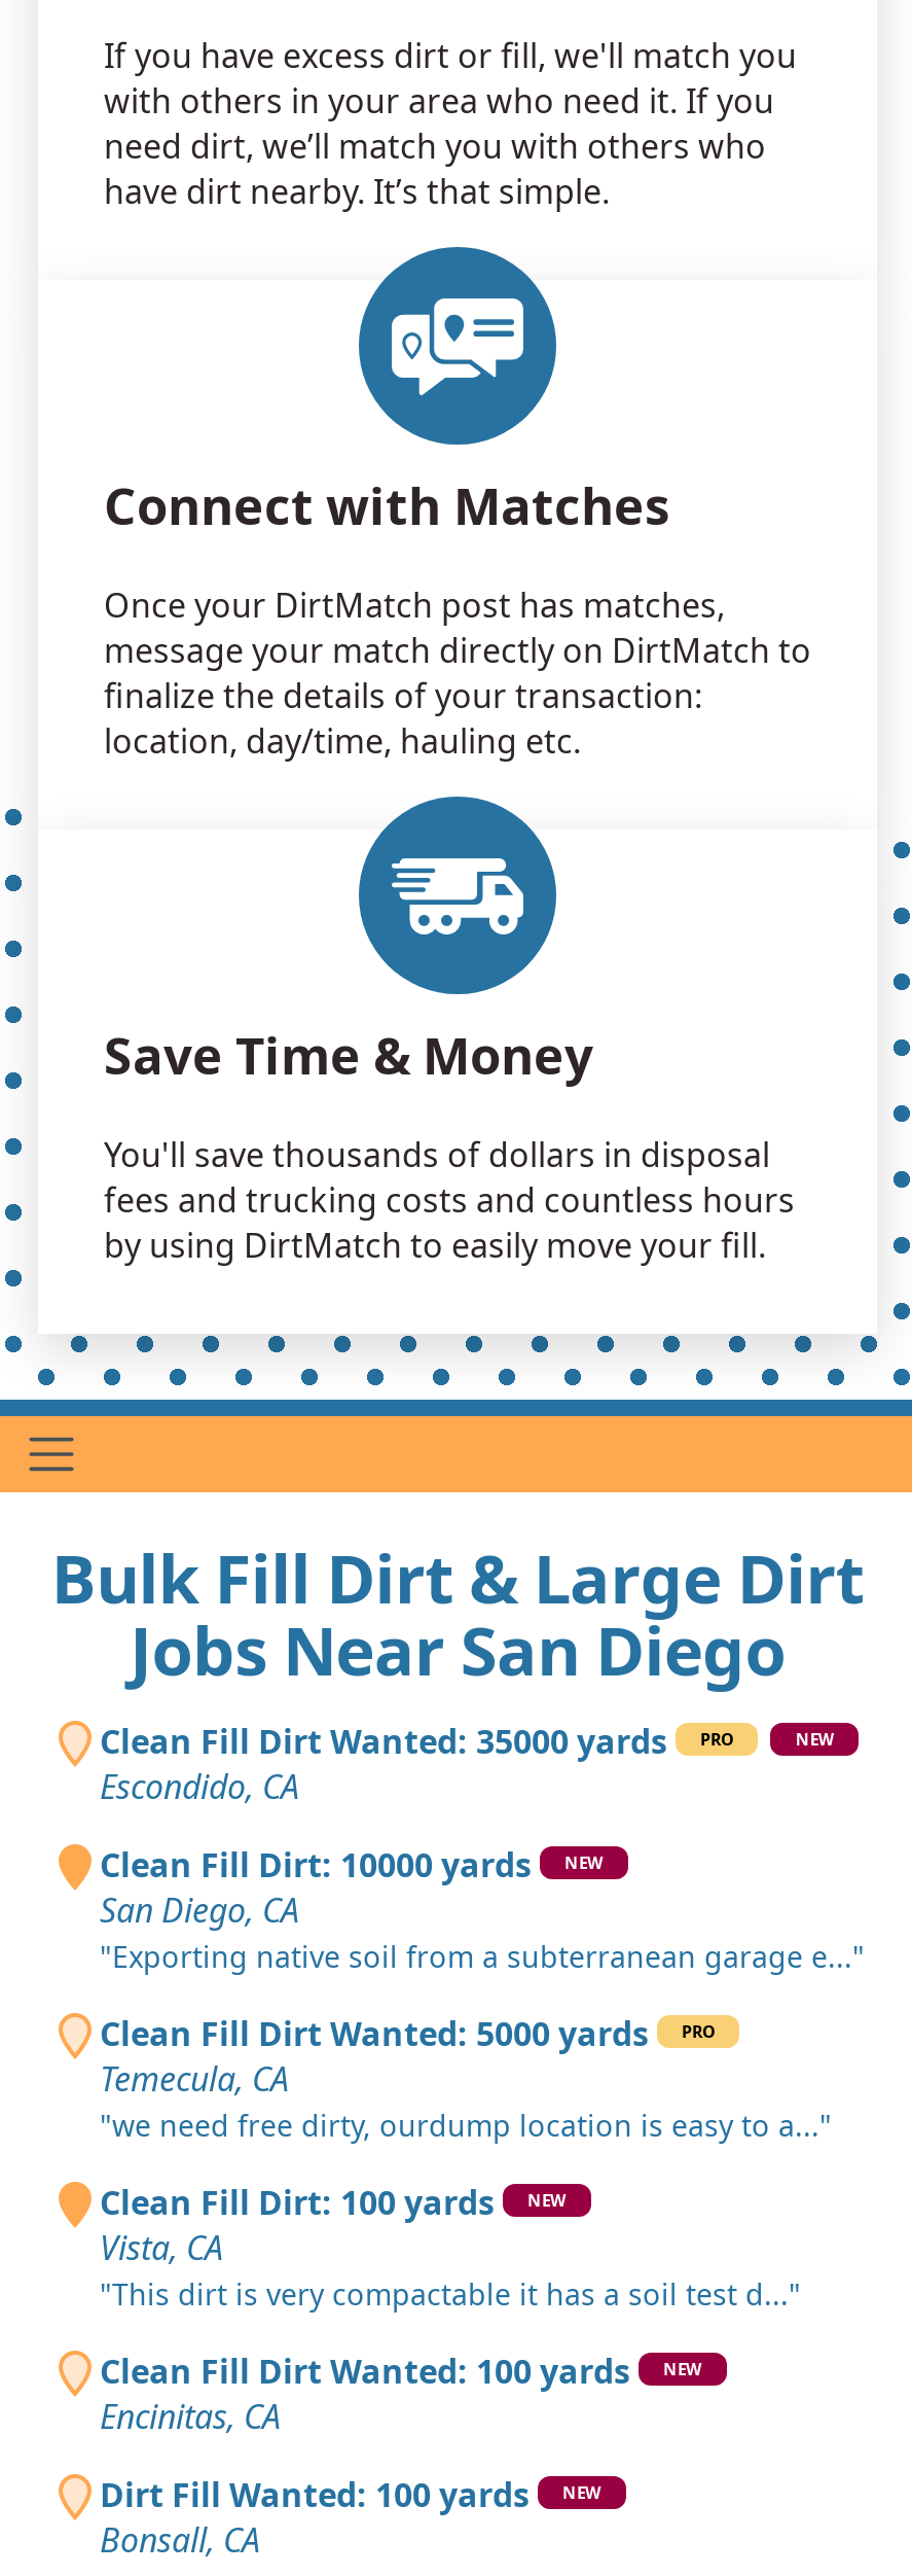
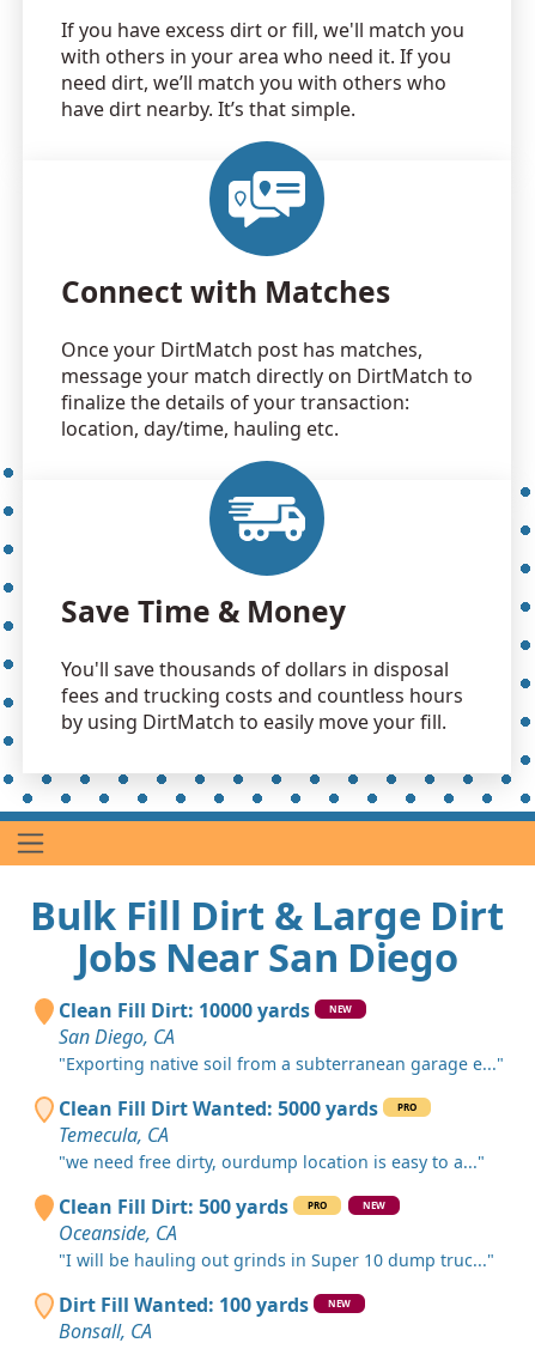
- Clean Fill Dirt Wanted: 35000 yards
- PRO
- NEW
- Escondido, CA

- Clean Fill Dirt: 100 yards
+ Clean Fill Dirt: 500 yards
+ PRO

- Vista, CA
- "This dirt is very compactable it has a soil test d..."
- Clean Fill Dirt Wanted: 100 yards
- NEW
- Encinitas, CA
+ Oceanside, CA
+ "I will be hauling out grinds in Super 10 dump truc..."
